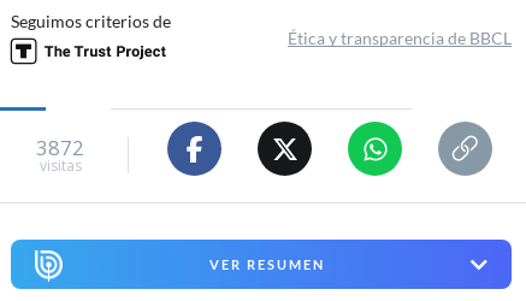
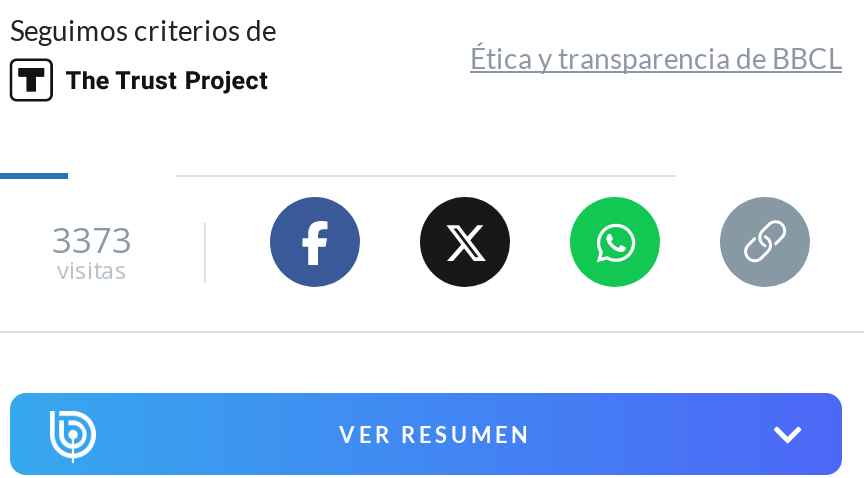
- 3872
+ 3373
